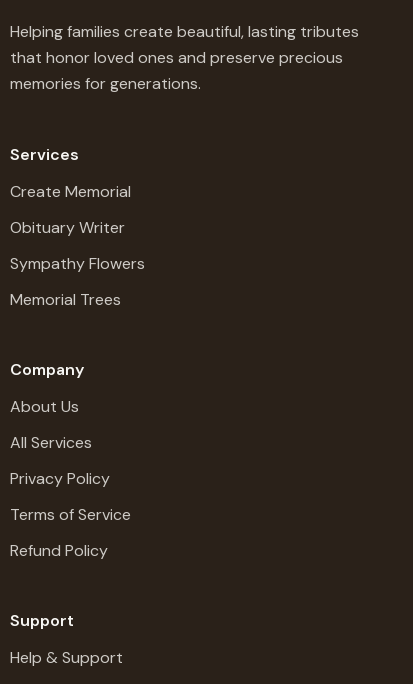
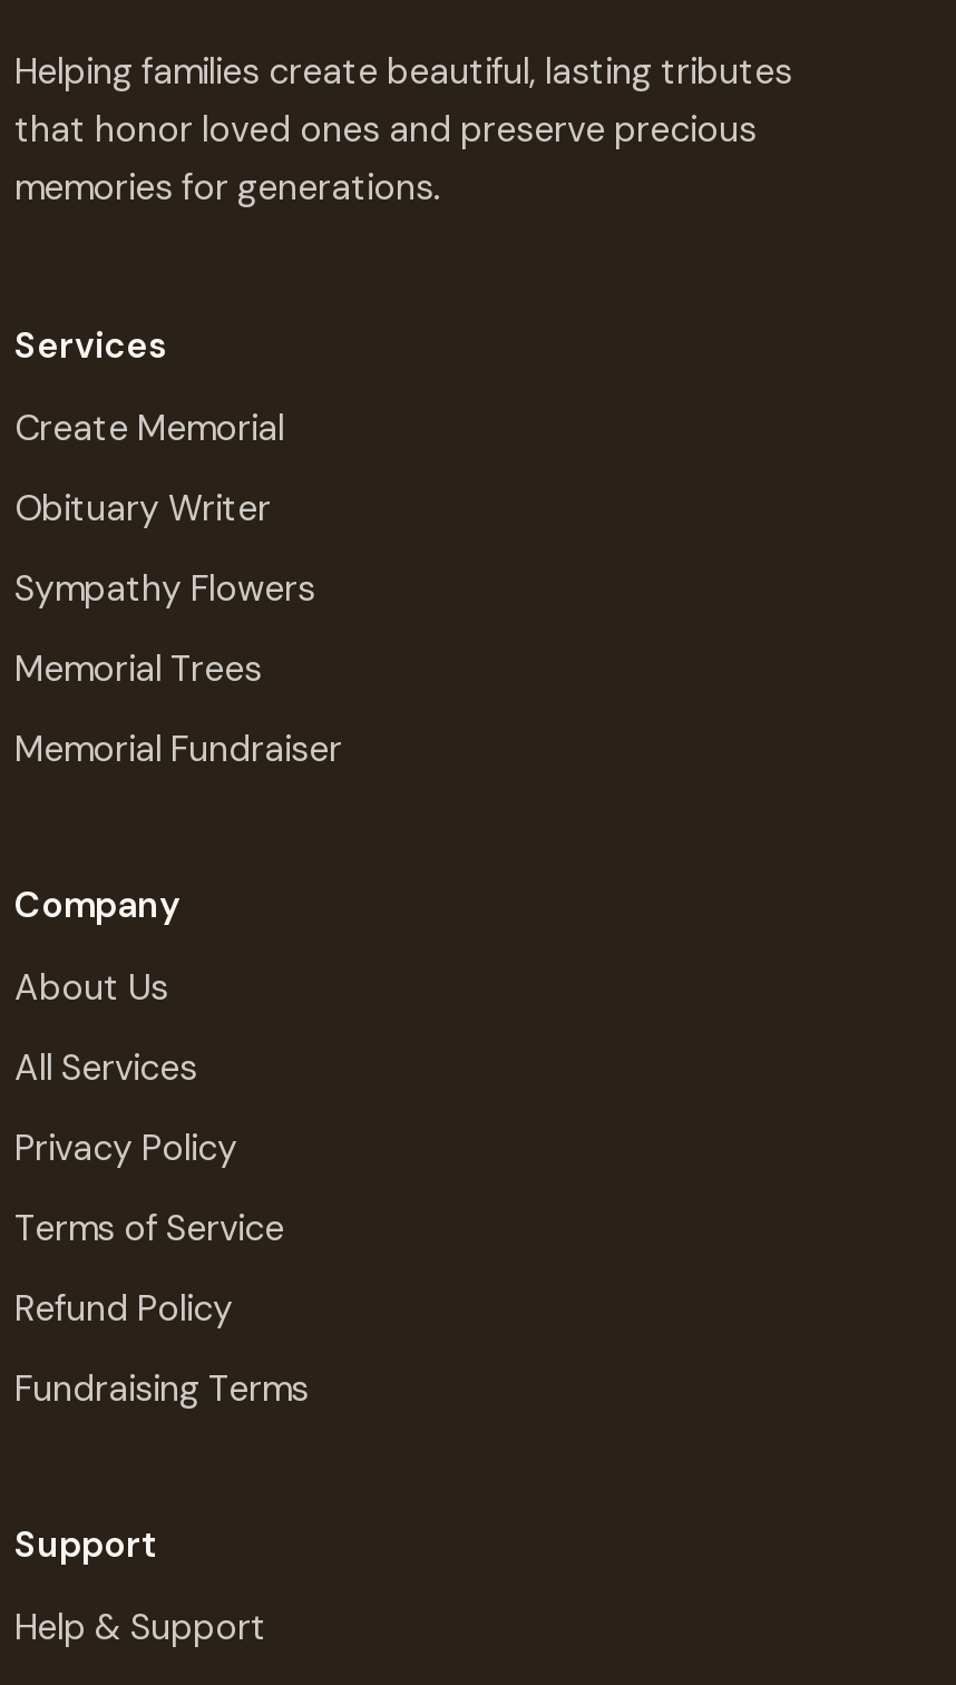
+ Memorial Fundraiser

+ Fundraising Terms
